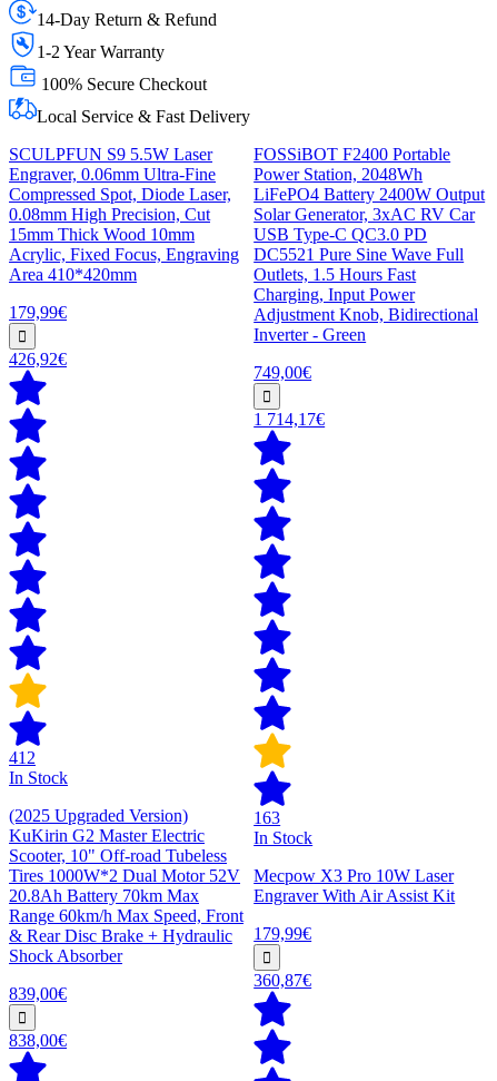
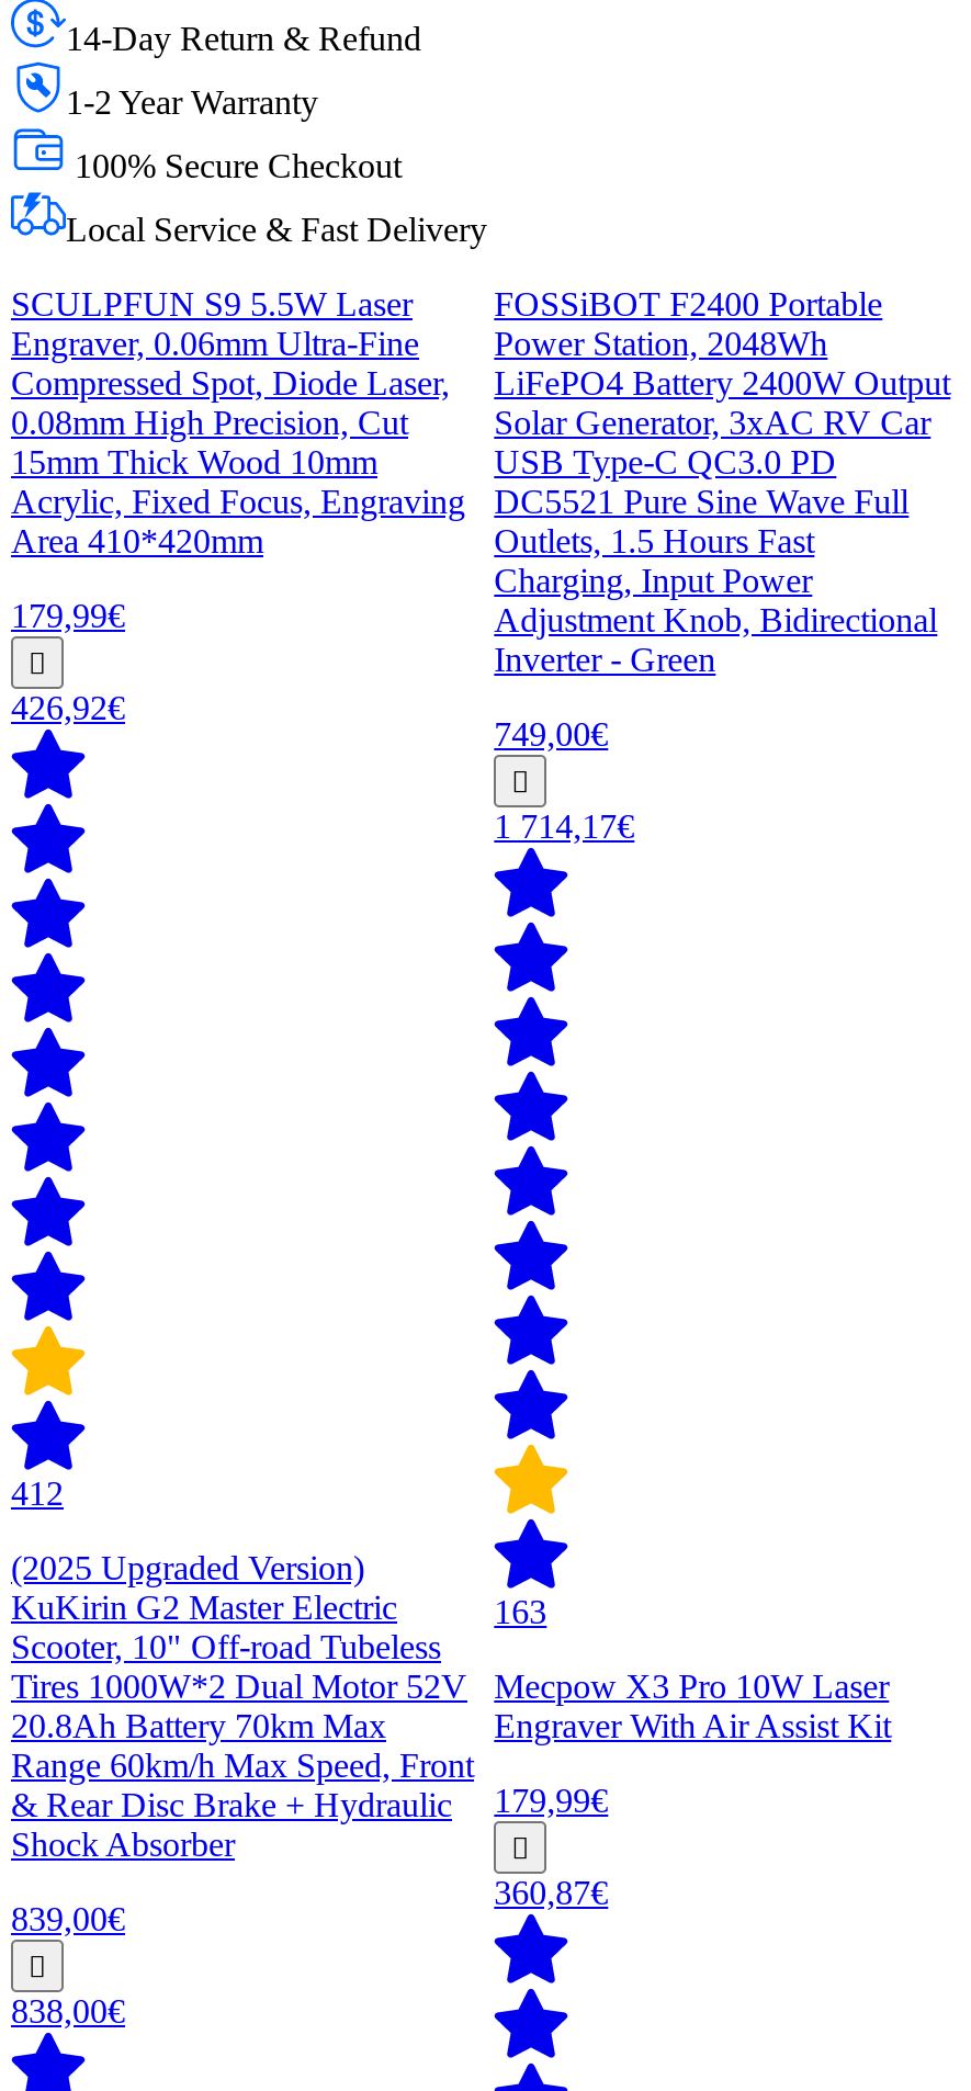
- In Stock

- In Stock
